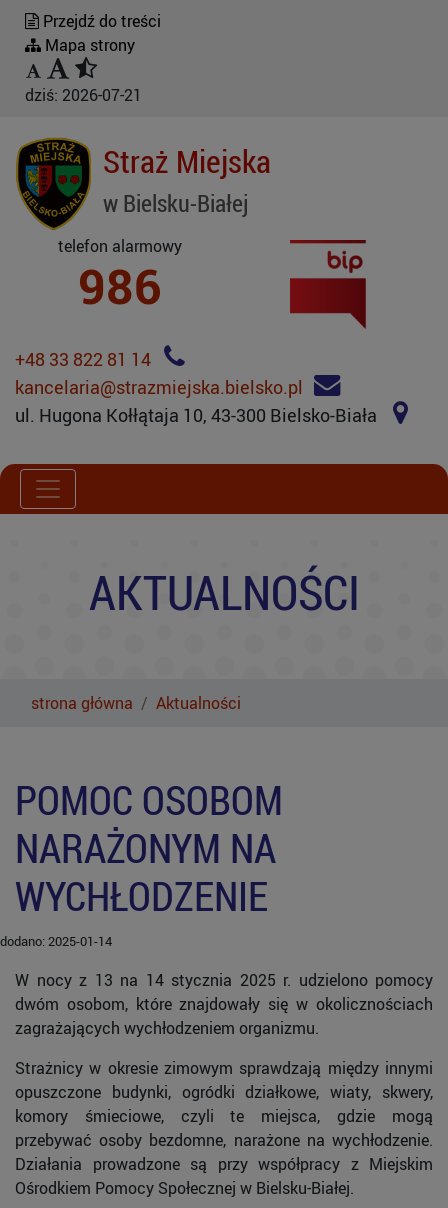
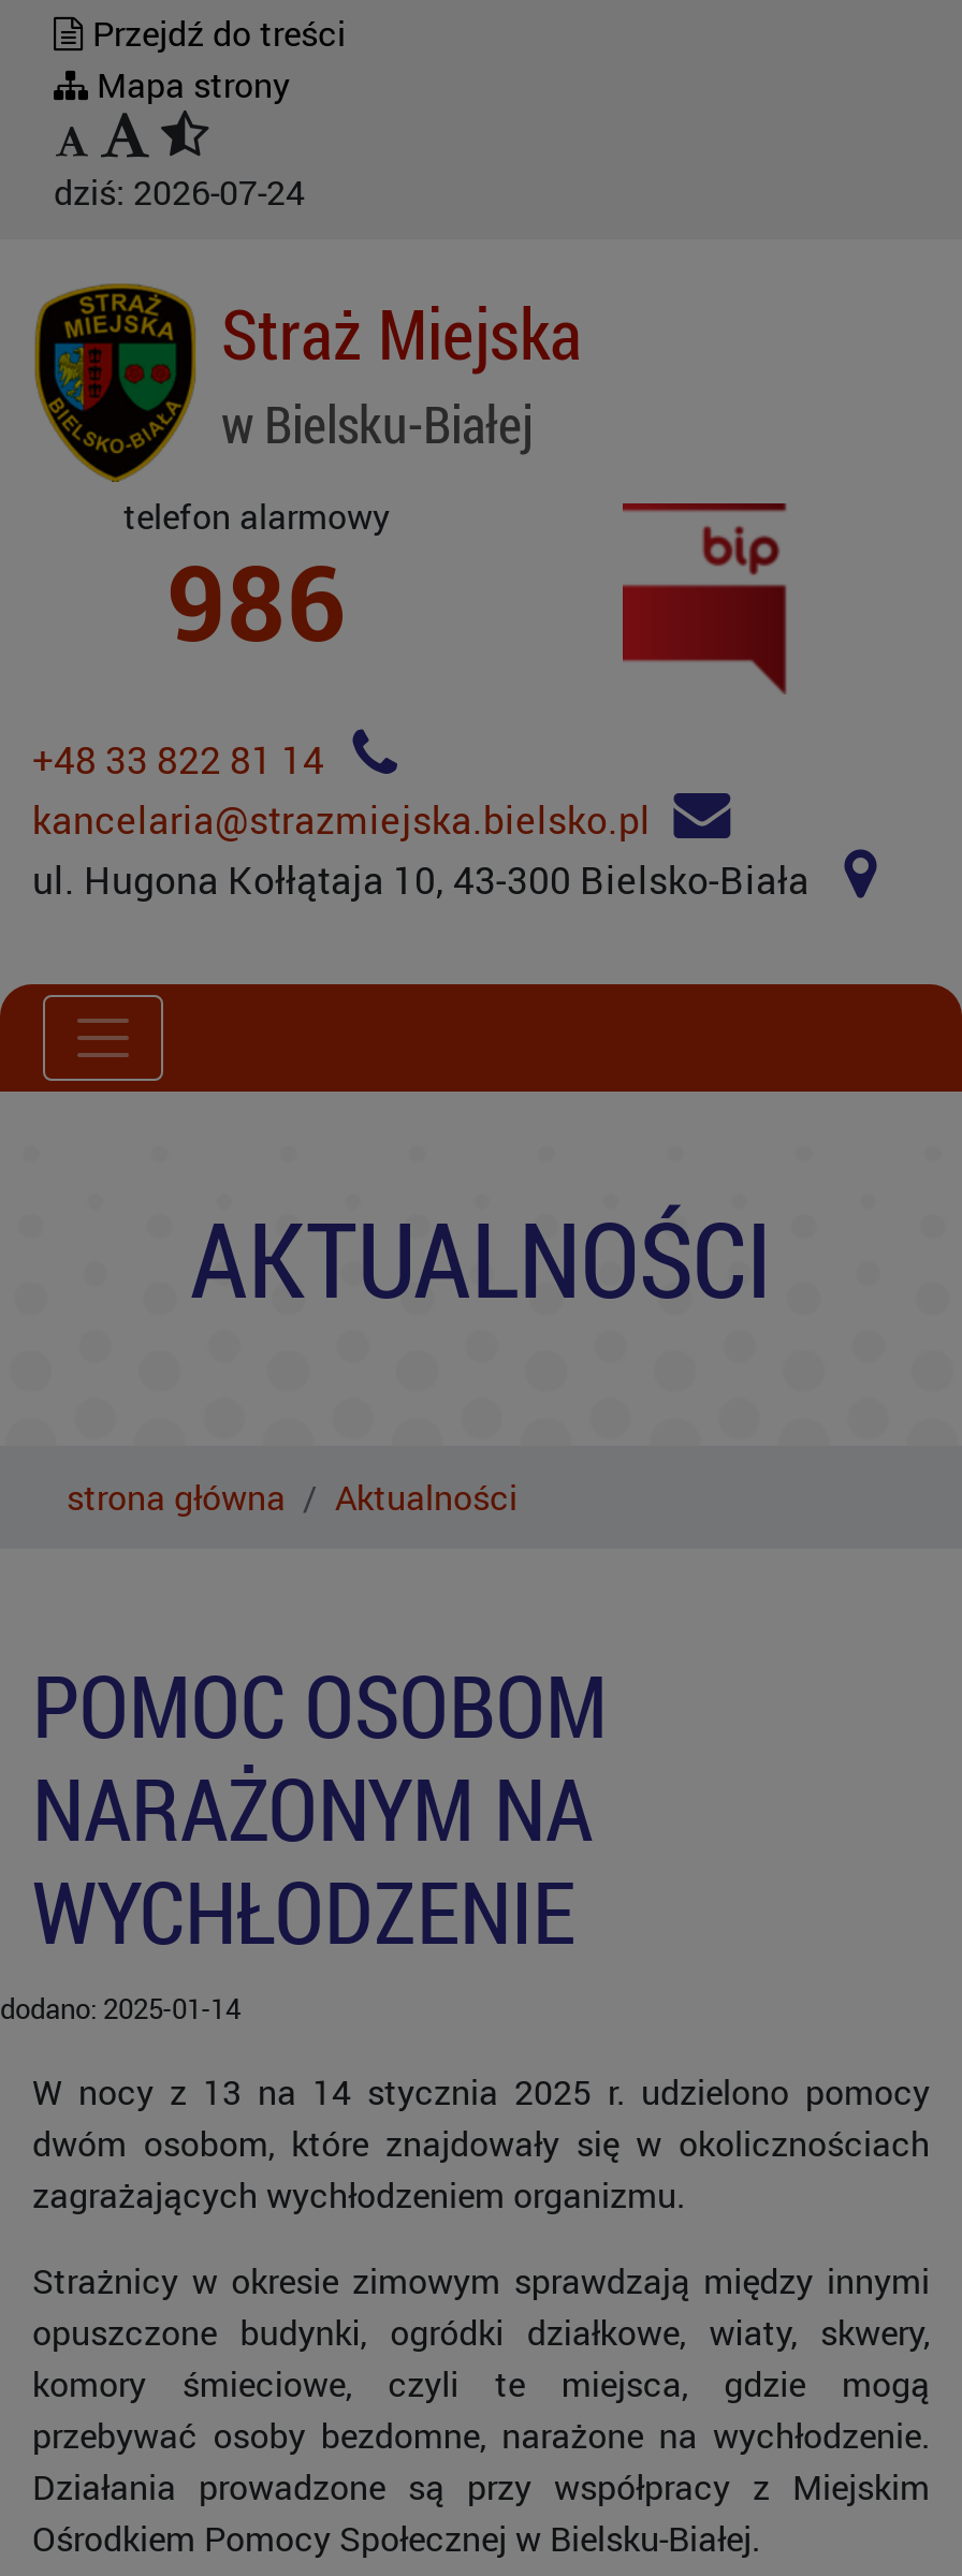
- dziś: 2026-07-21
+ dziś: 2026-07-24
